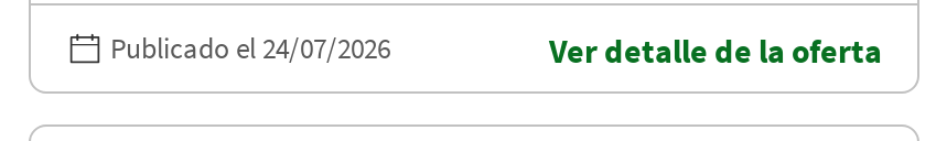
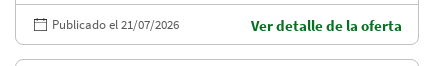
- Publicado el 24/07/2026
+ Publicado el 21/07/2026
